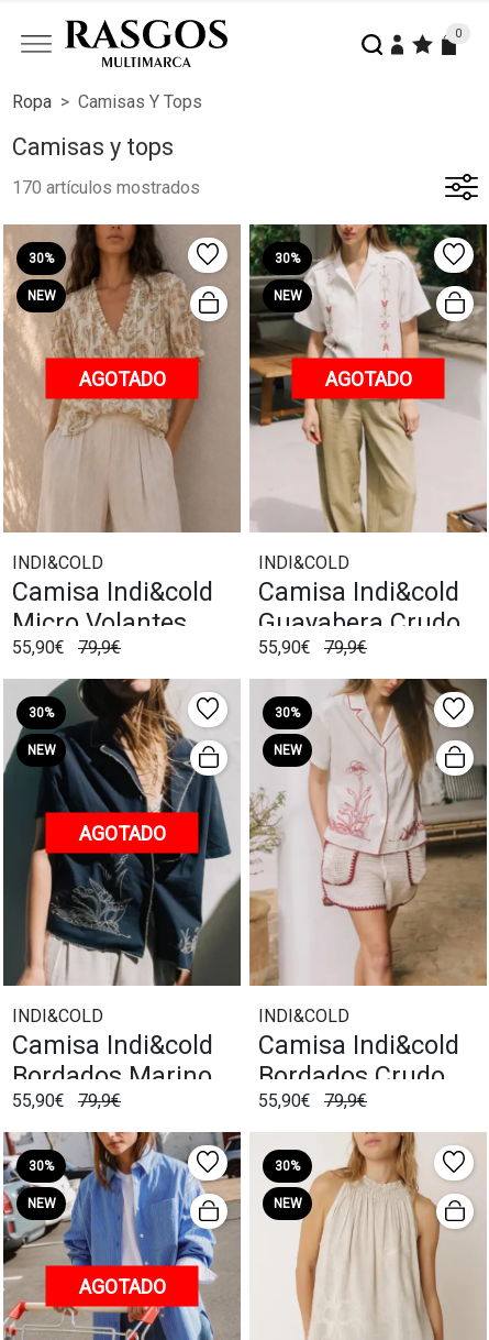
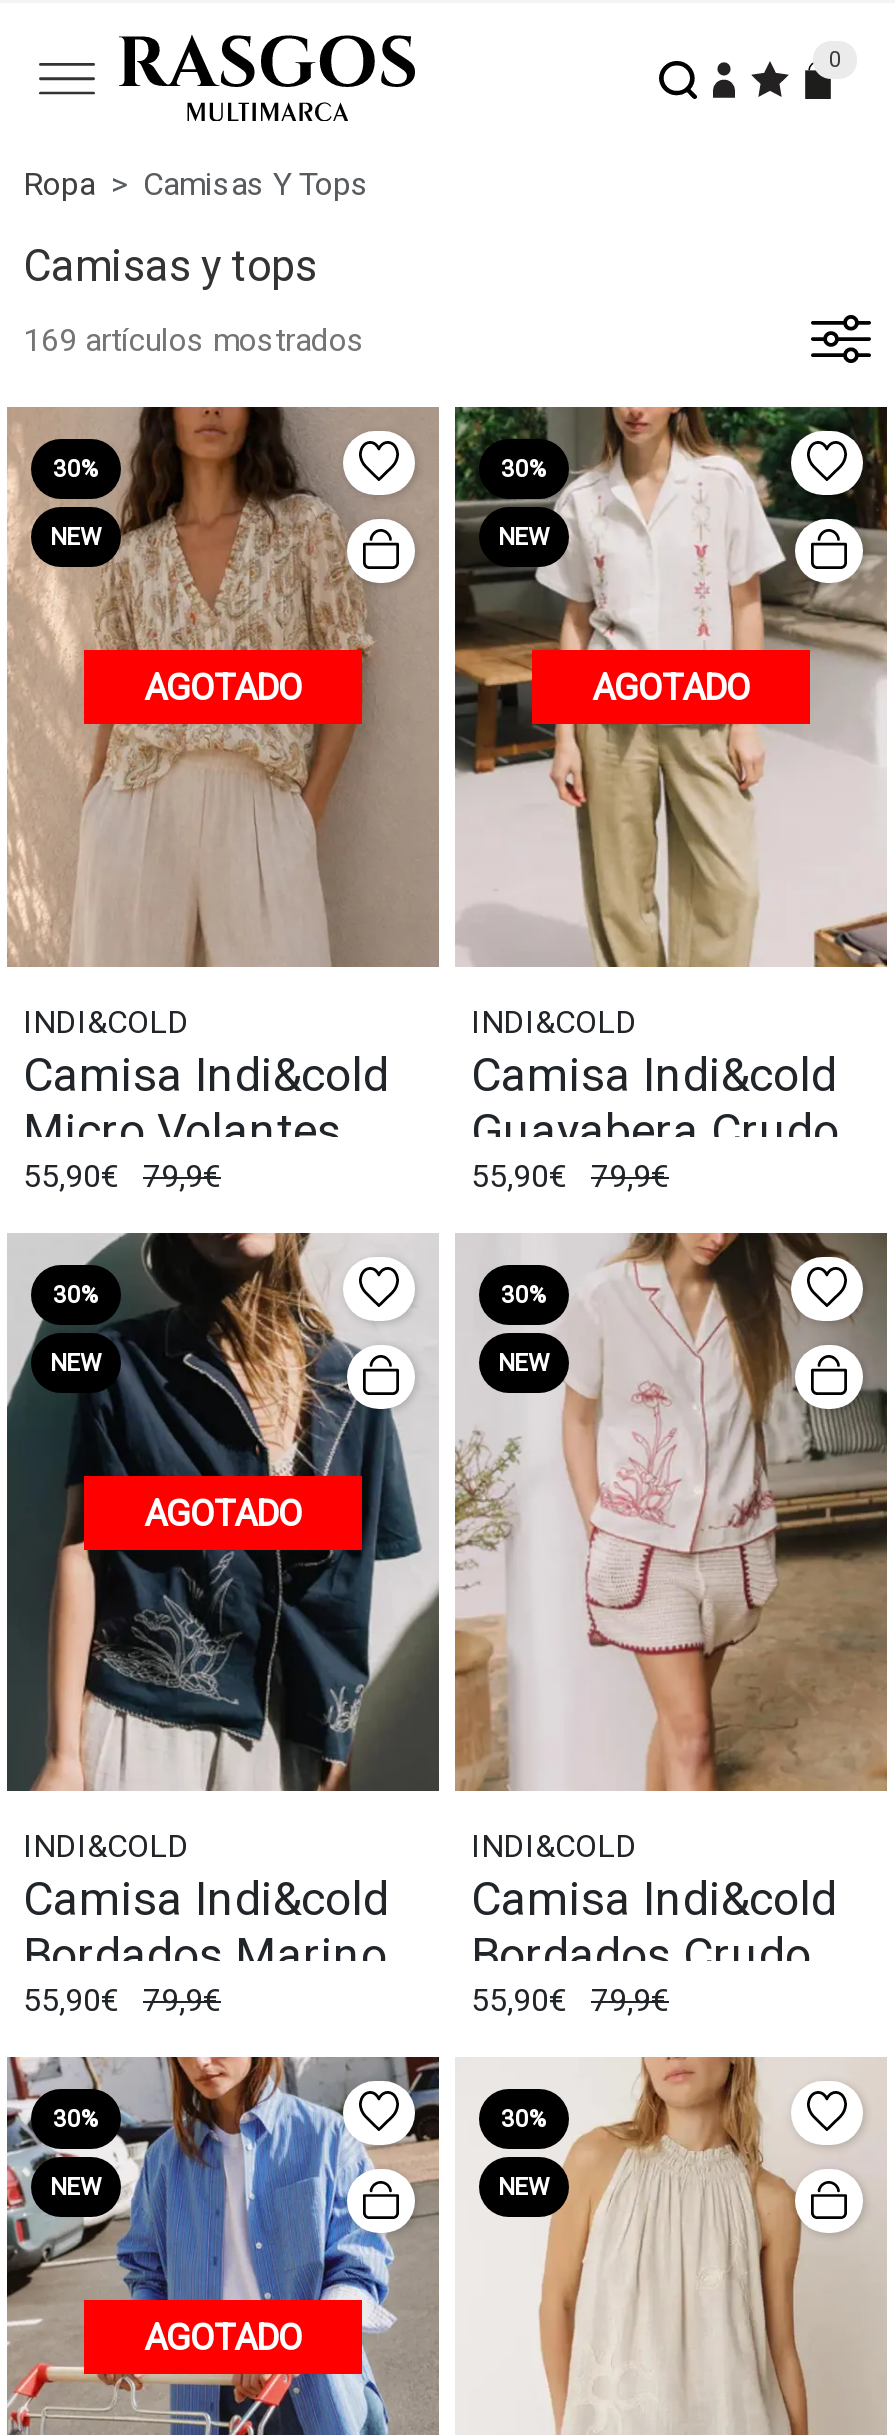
- 170 artículos mostrados
+ 169 artículos mostrados
